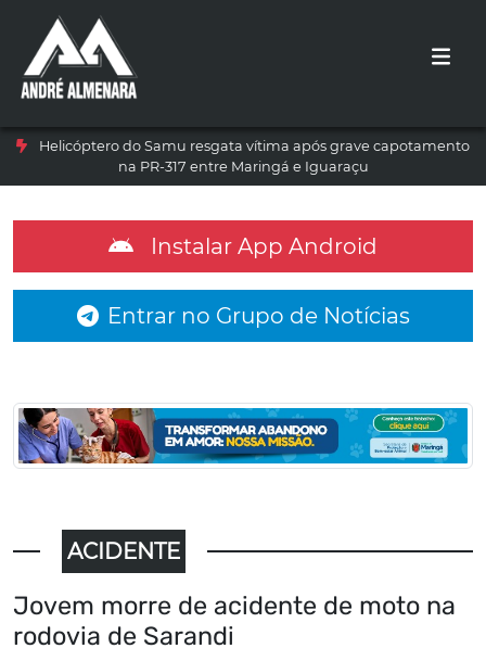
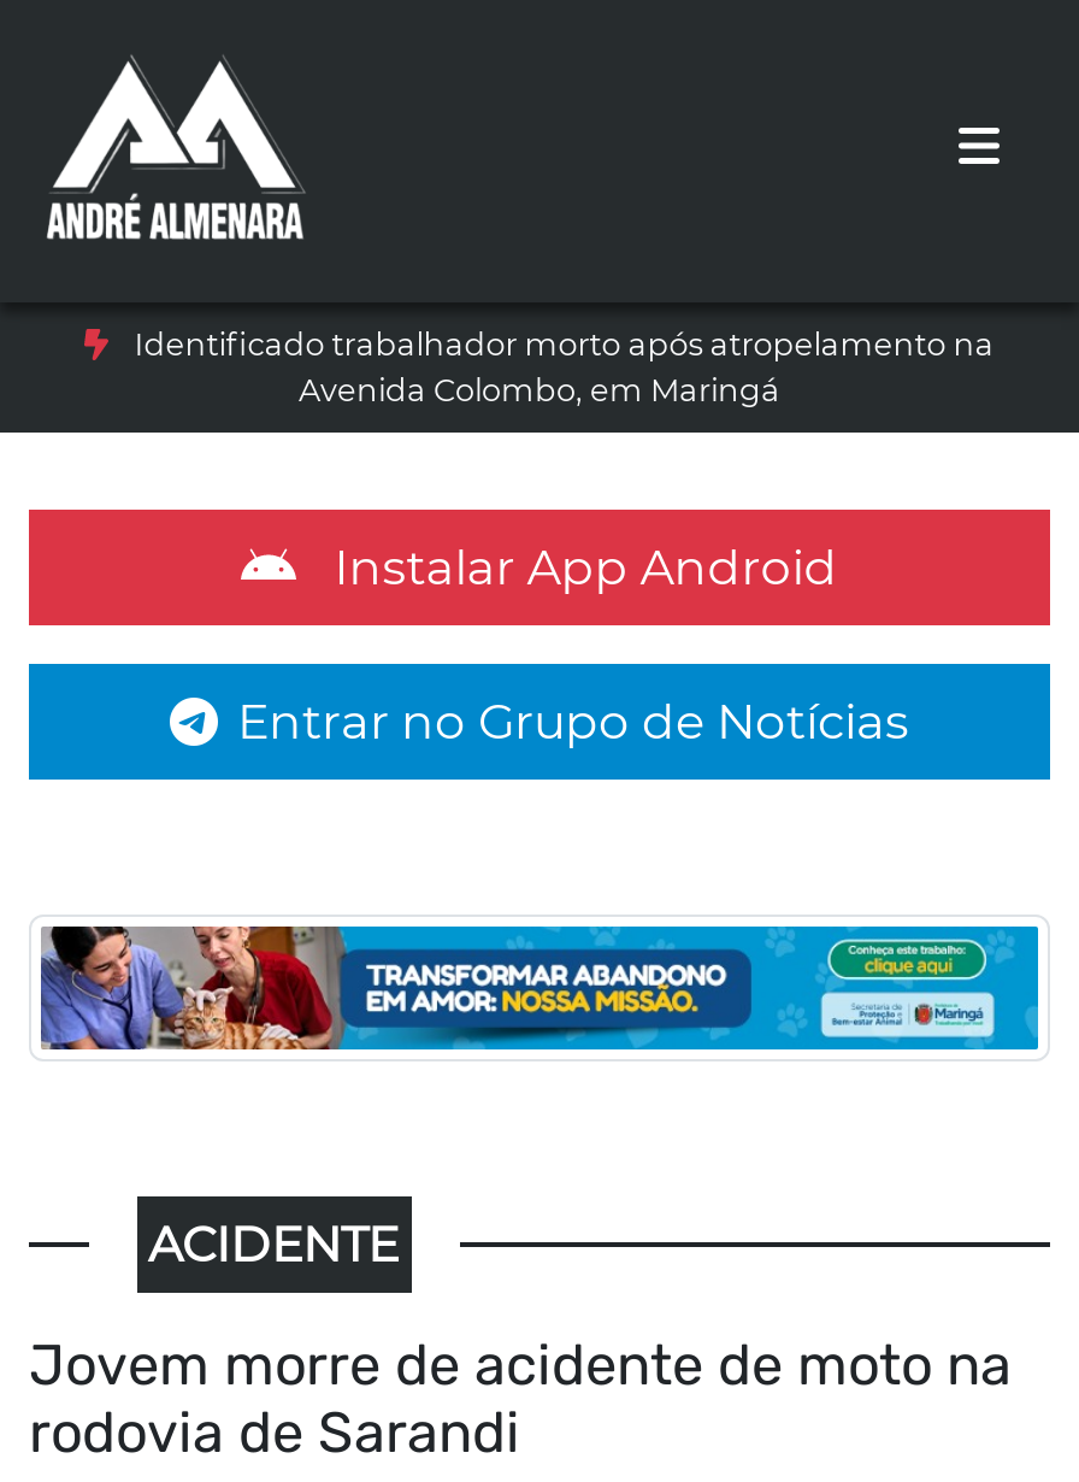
- Helicóptero do Samu resgata vítima após grave capotamento
- na PR-317 entre Maringá e Iguaraçu
+ Identificado trabalhador morto após atropelamento na
+ Avenida Colombo, em Maringá
